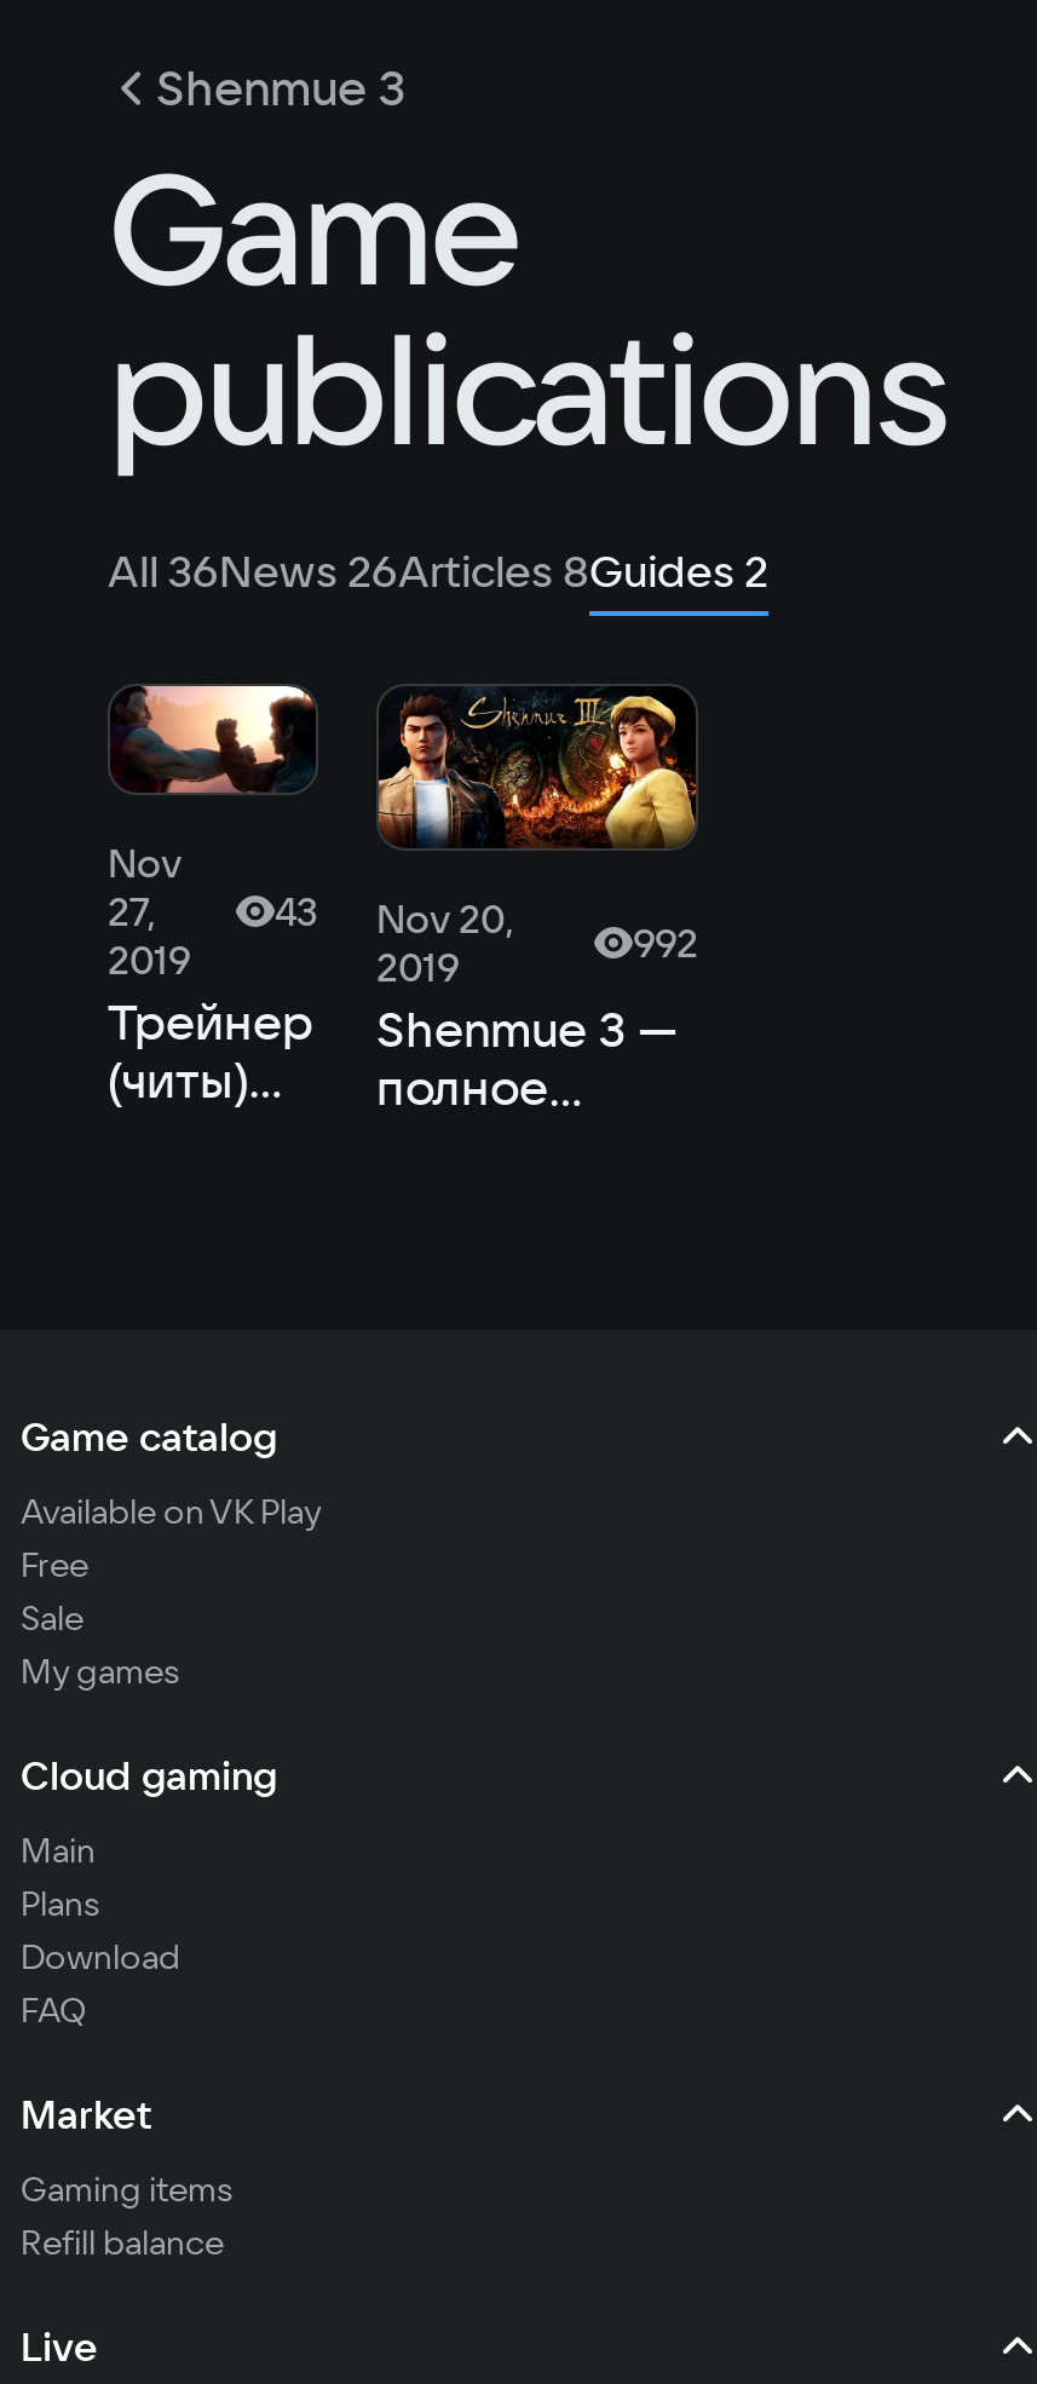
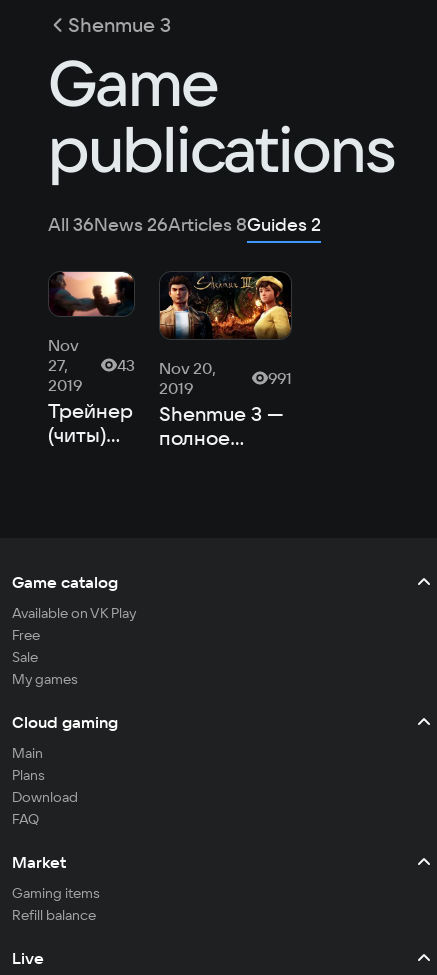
- 992
+ 991
